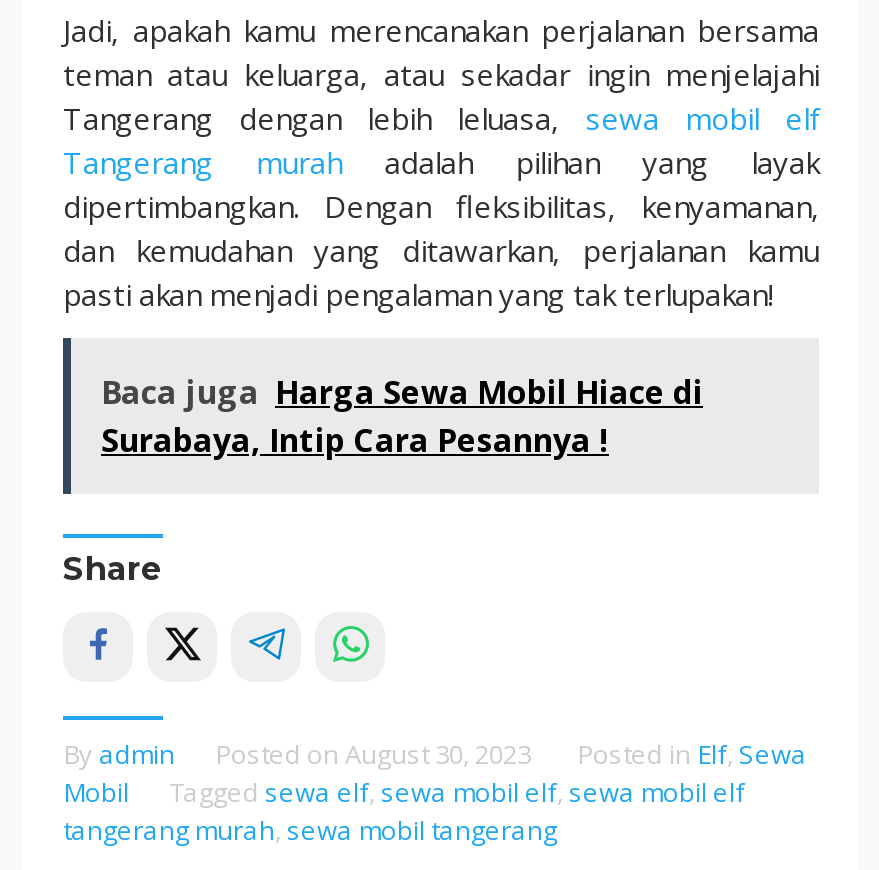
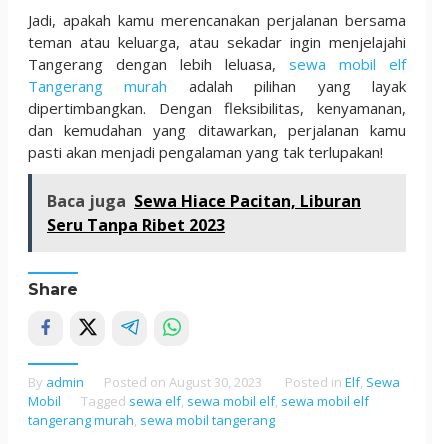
- Baca juga Harga Sewa Mobil Hiace di
- Surabaya, Intip Cara Pesannya !
+ Baca juga Sewa Hiace Pacitan, Liburan
+ Seru Tanpa Ribet 2023
